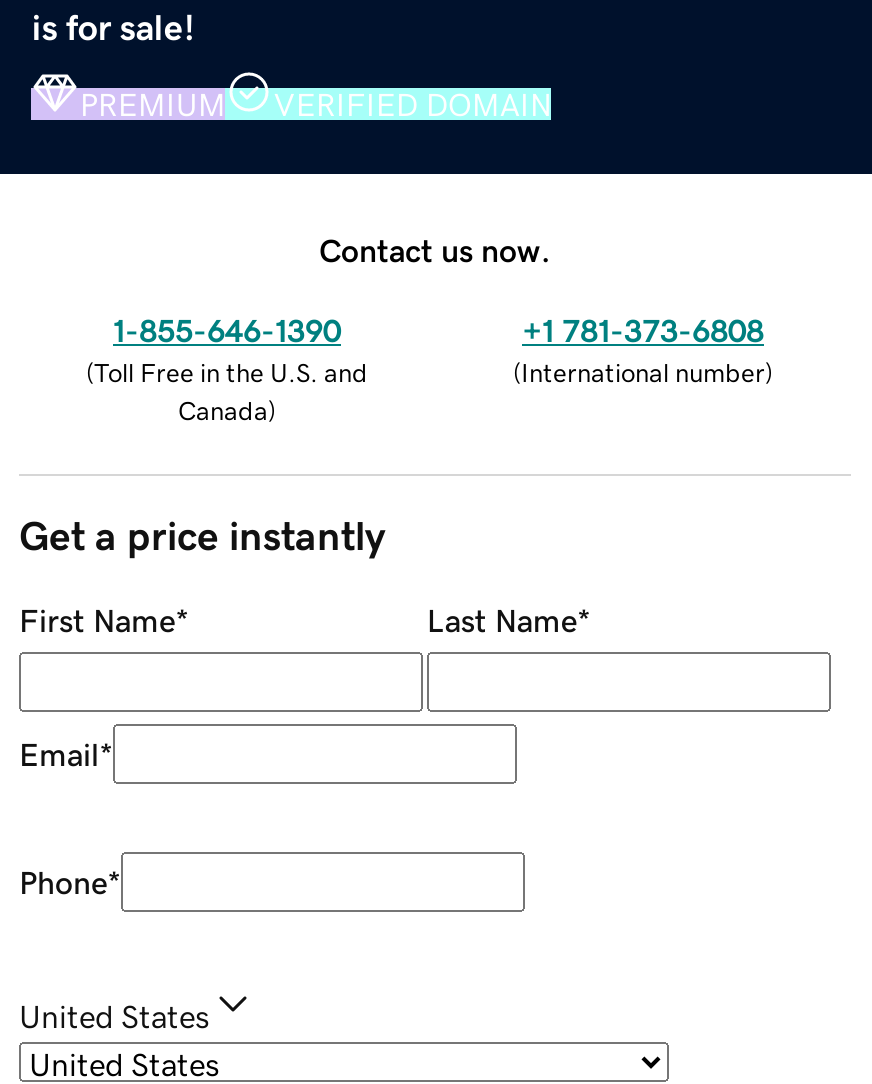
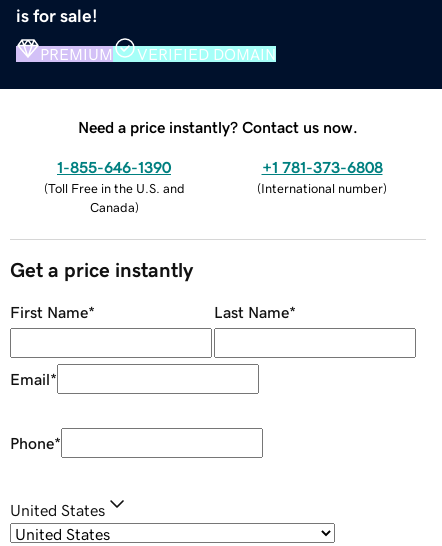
- Contact us now.
+ Need a price instantly? Contact us now.
